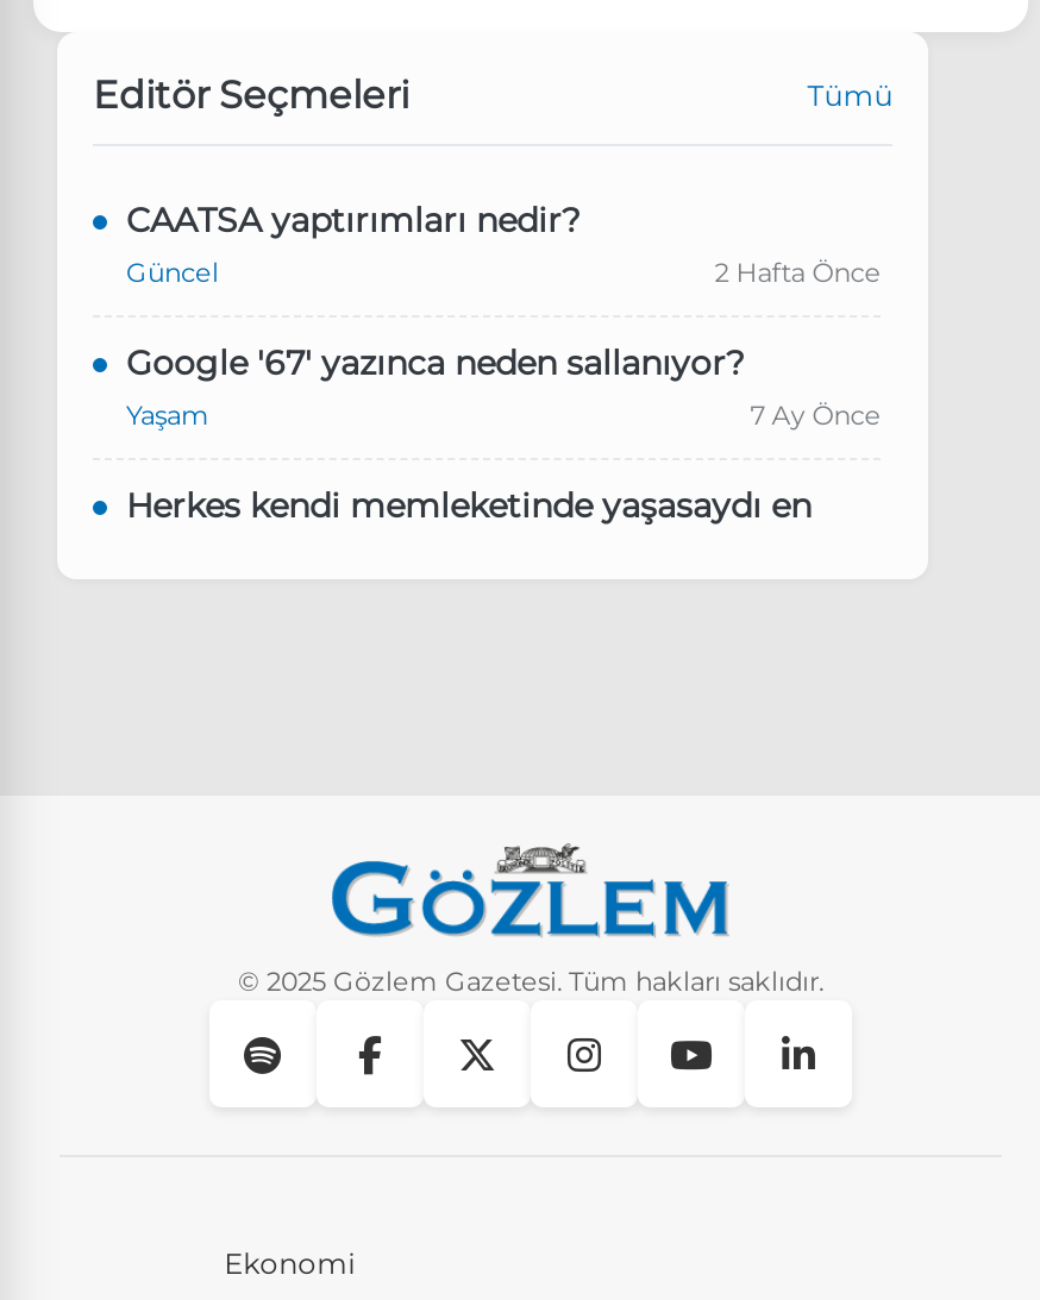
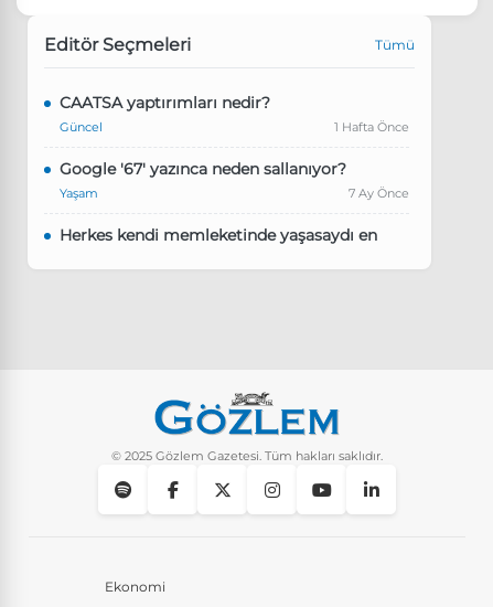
- 2 Hafta Önce
+ 1 Hafta Önce
